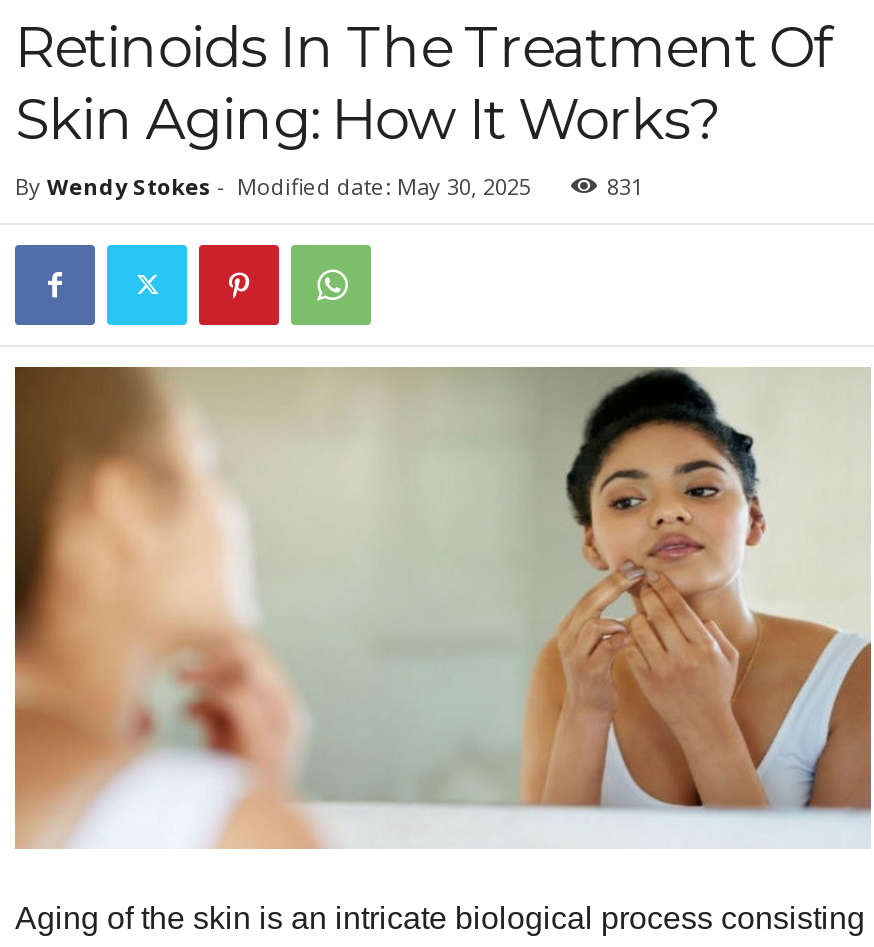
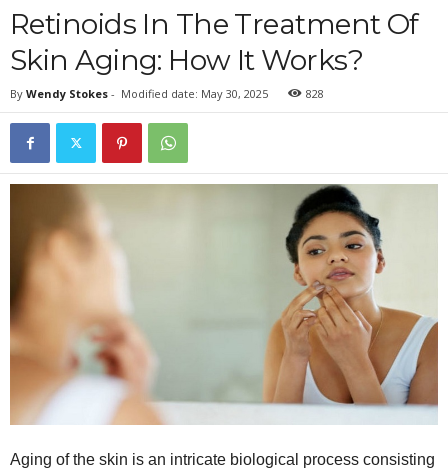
- 831
+ 828
